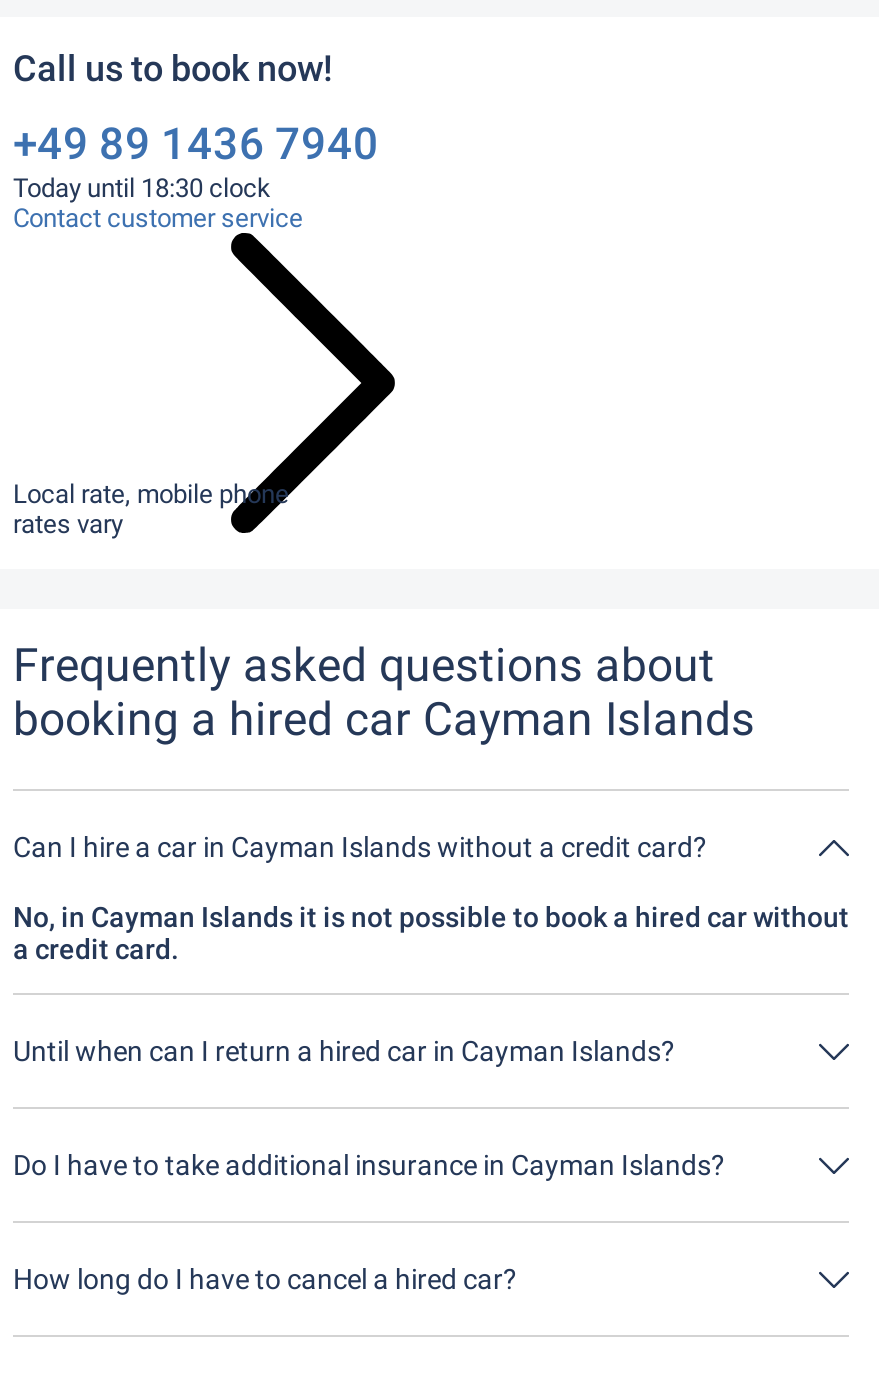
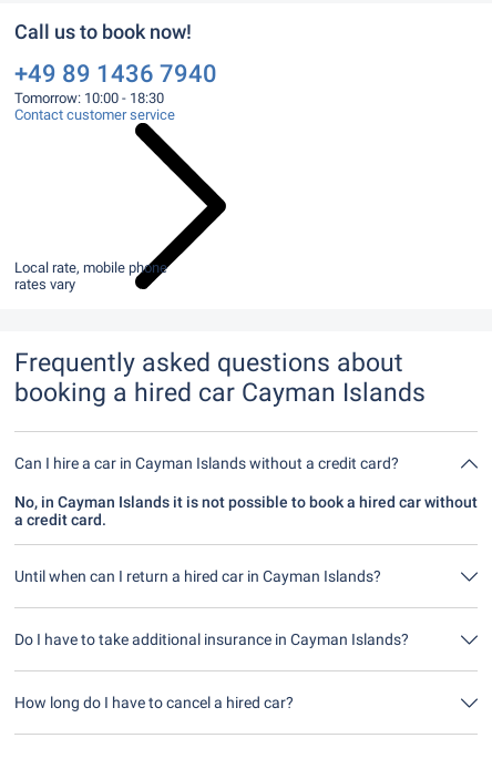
- Today until 18:30 clock
+ Tomorrow: 10:00 - 18:30
